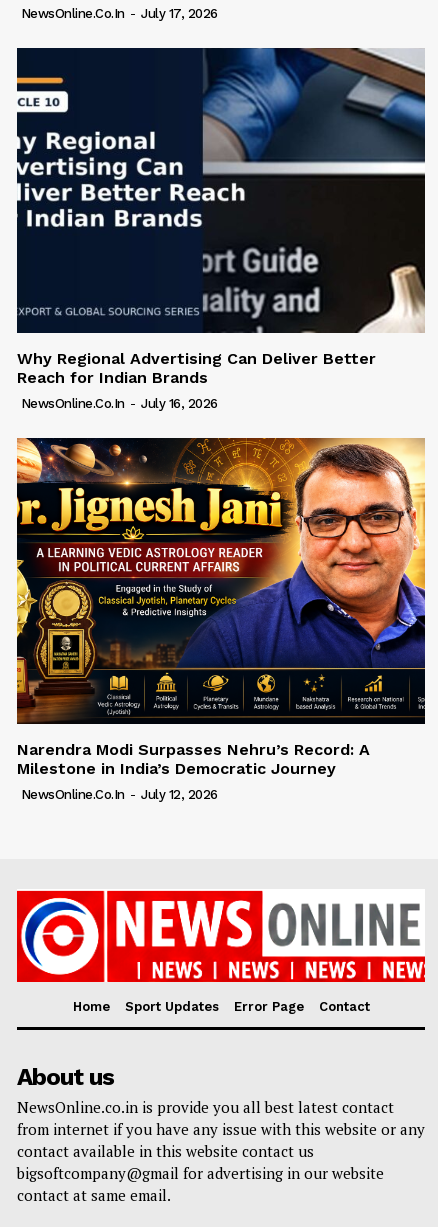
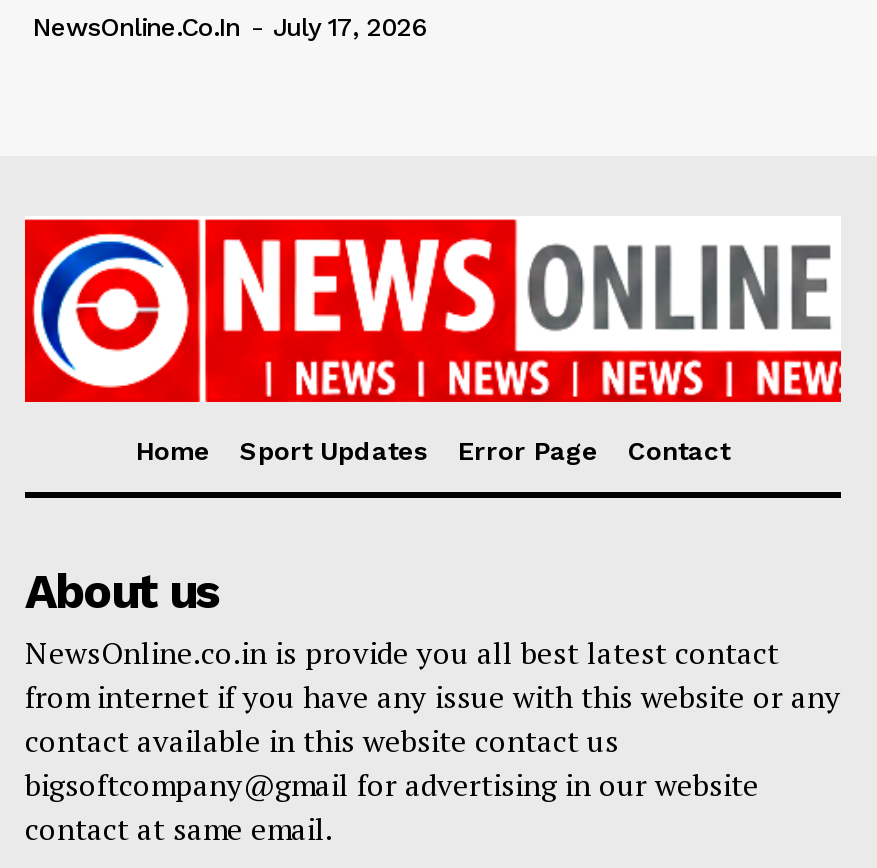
- [image]
- Why Regional Advertising Can Deliver Better
- Reach for Indian Brands
- NewsOnline.co.in - July 16, 2026

- [image]
- Narendra Modi Surpasses Nehru’s Record: A
- Milestone in India’s Democratic Journey
- NewsOnline.co.in - July 12, 2026
